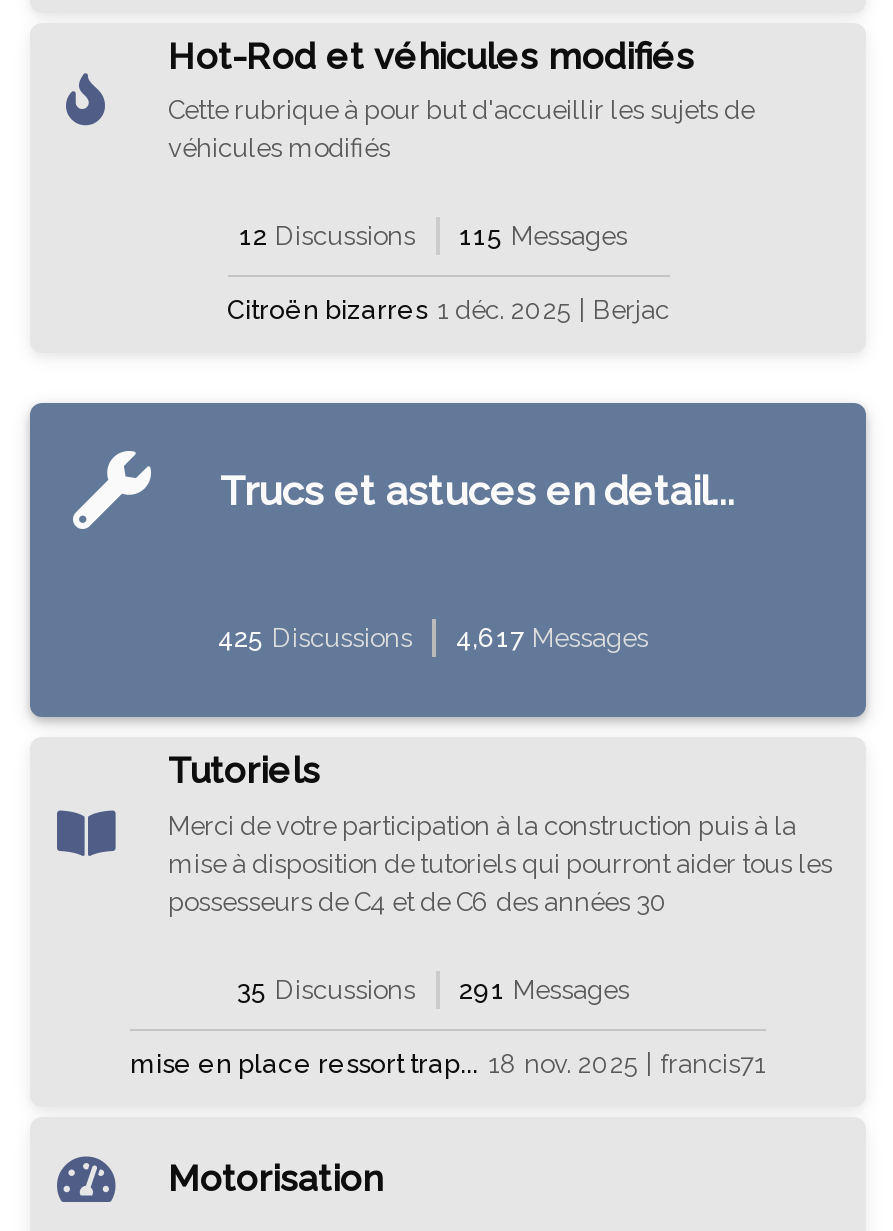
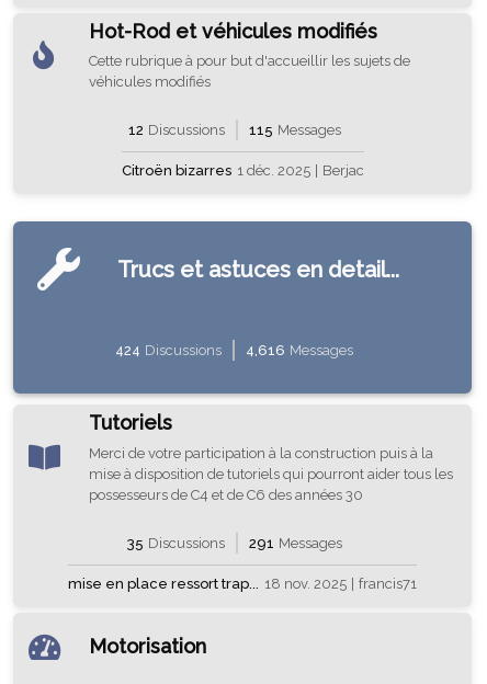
- 425 Discussions
+ 424 Discussions

- 4,617 Messages
+ 4,616 Messages
